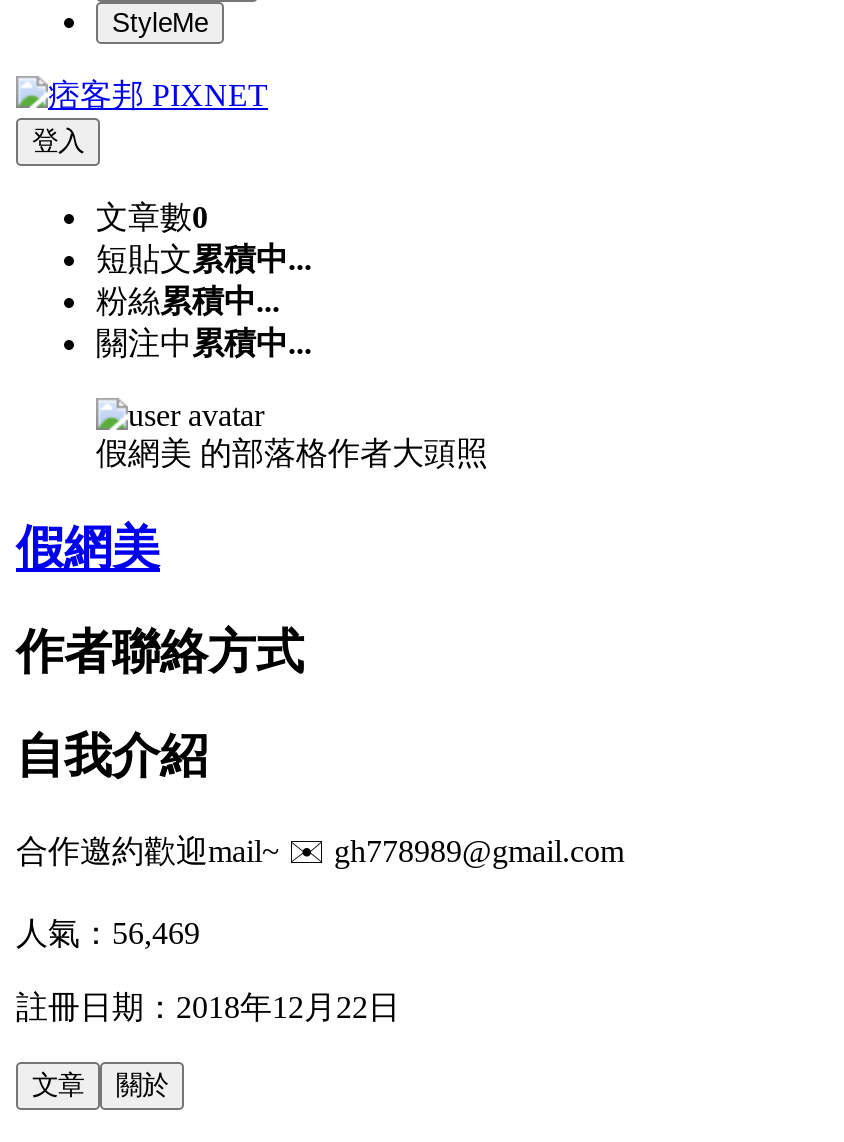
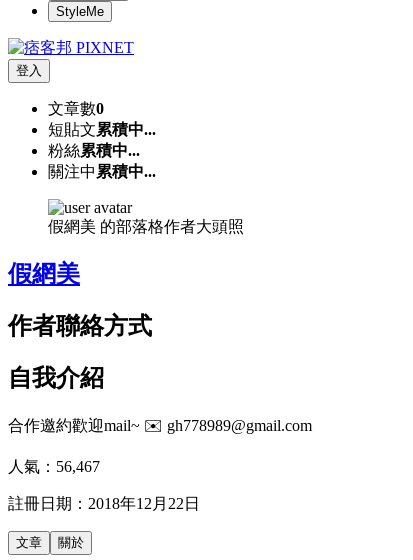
- 人氣：56,469
+ 人氣：56,467
